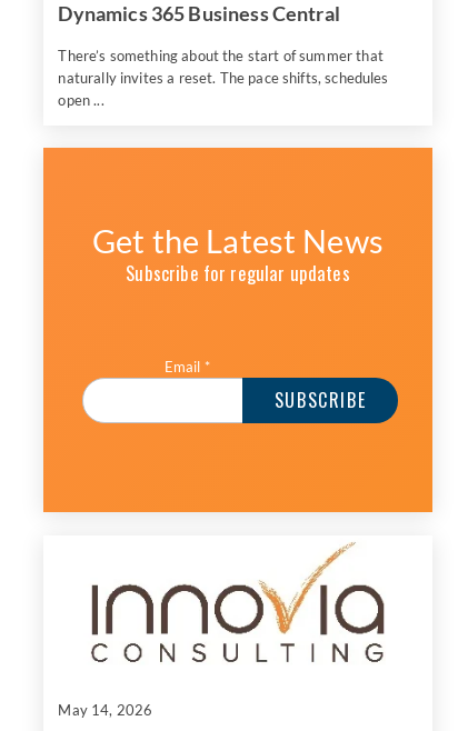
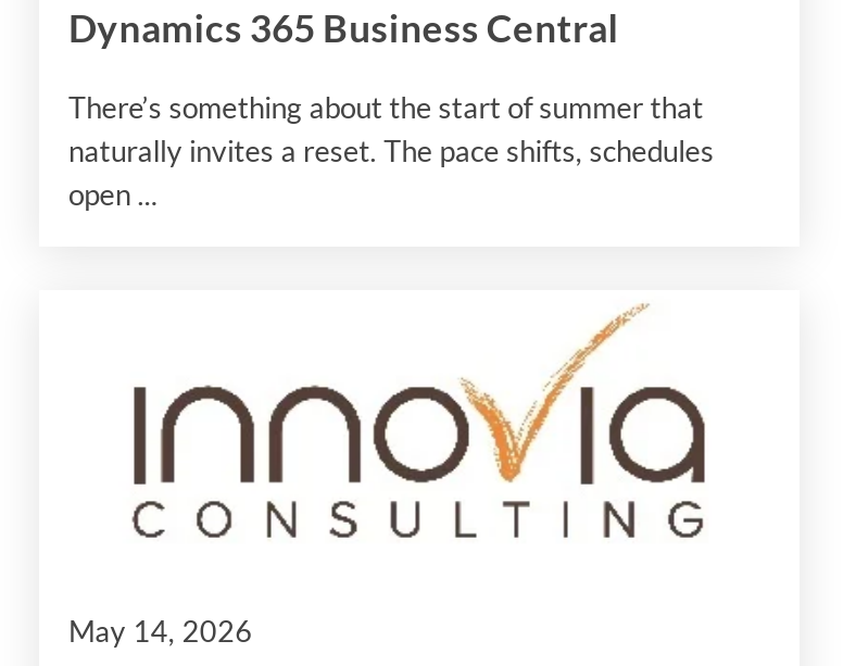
- [image]
- Get the Latest News
- Subscribe for regular updates

- Email *
